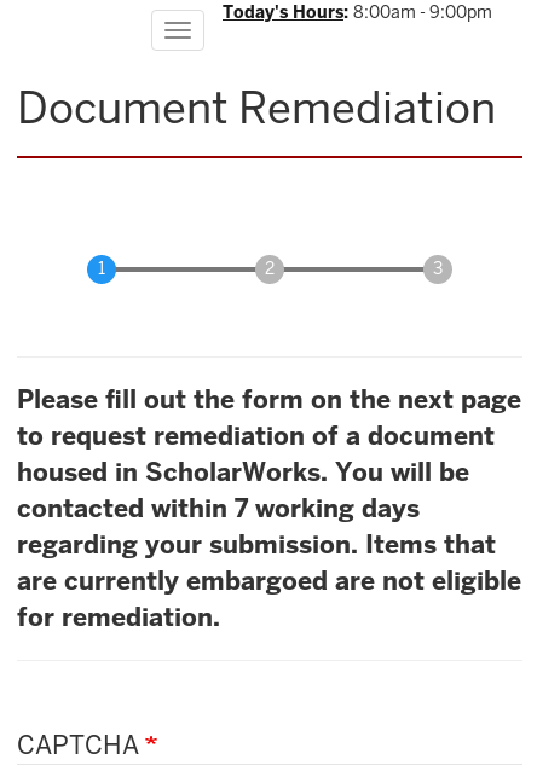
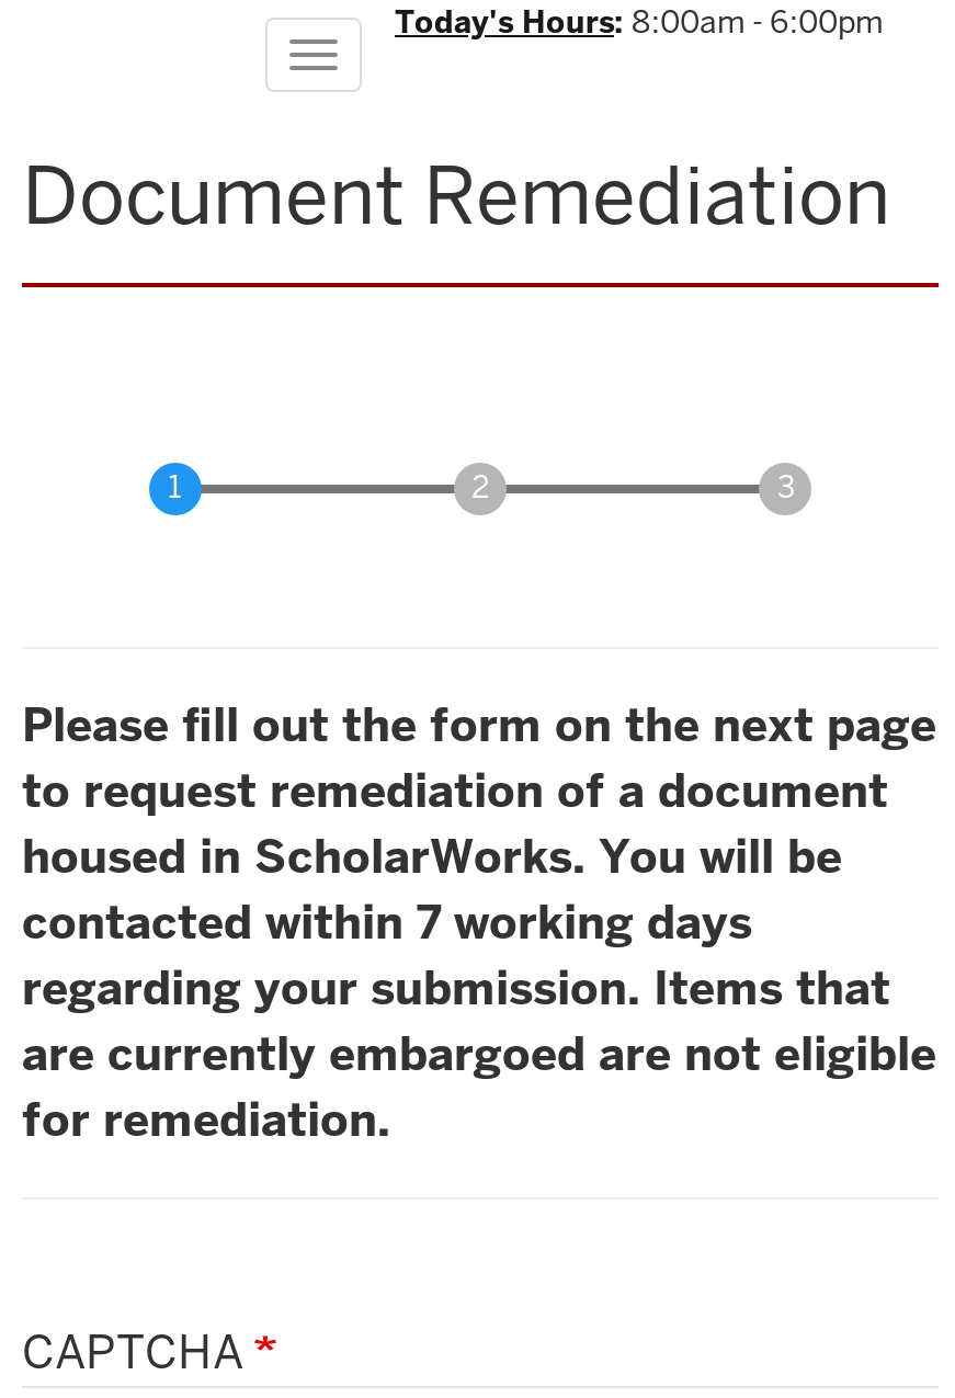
- Today's Hours: 8:00am - 9:00pm
+ Today's Hours: 8:00am - 6:00pm
